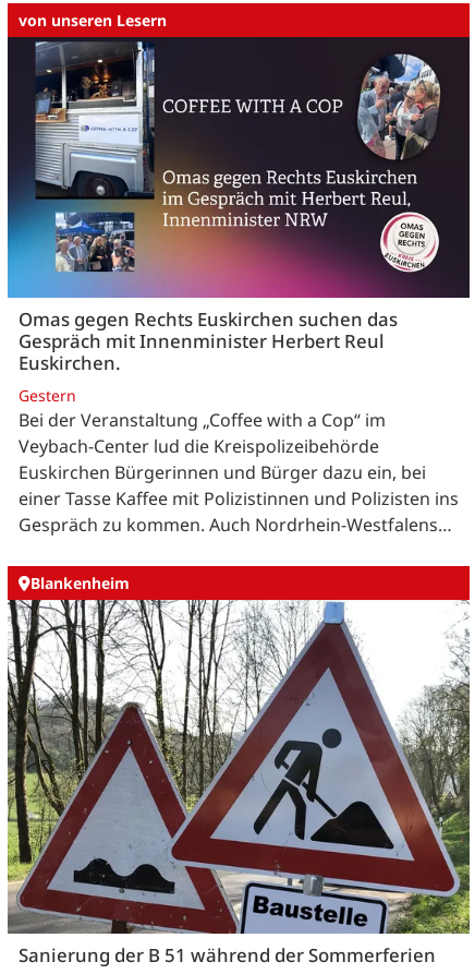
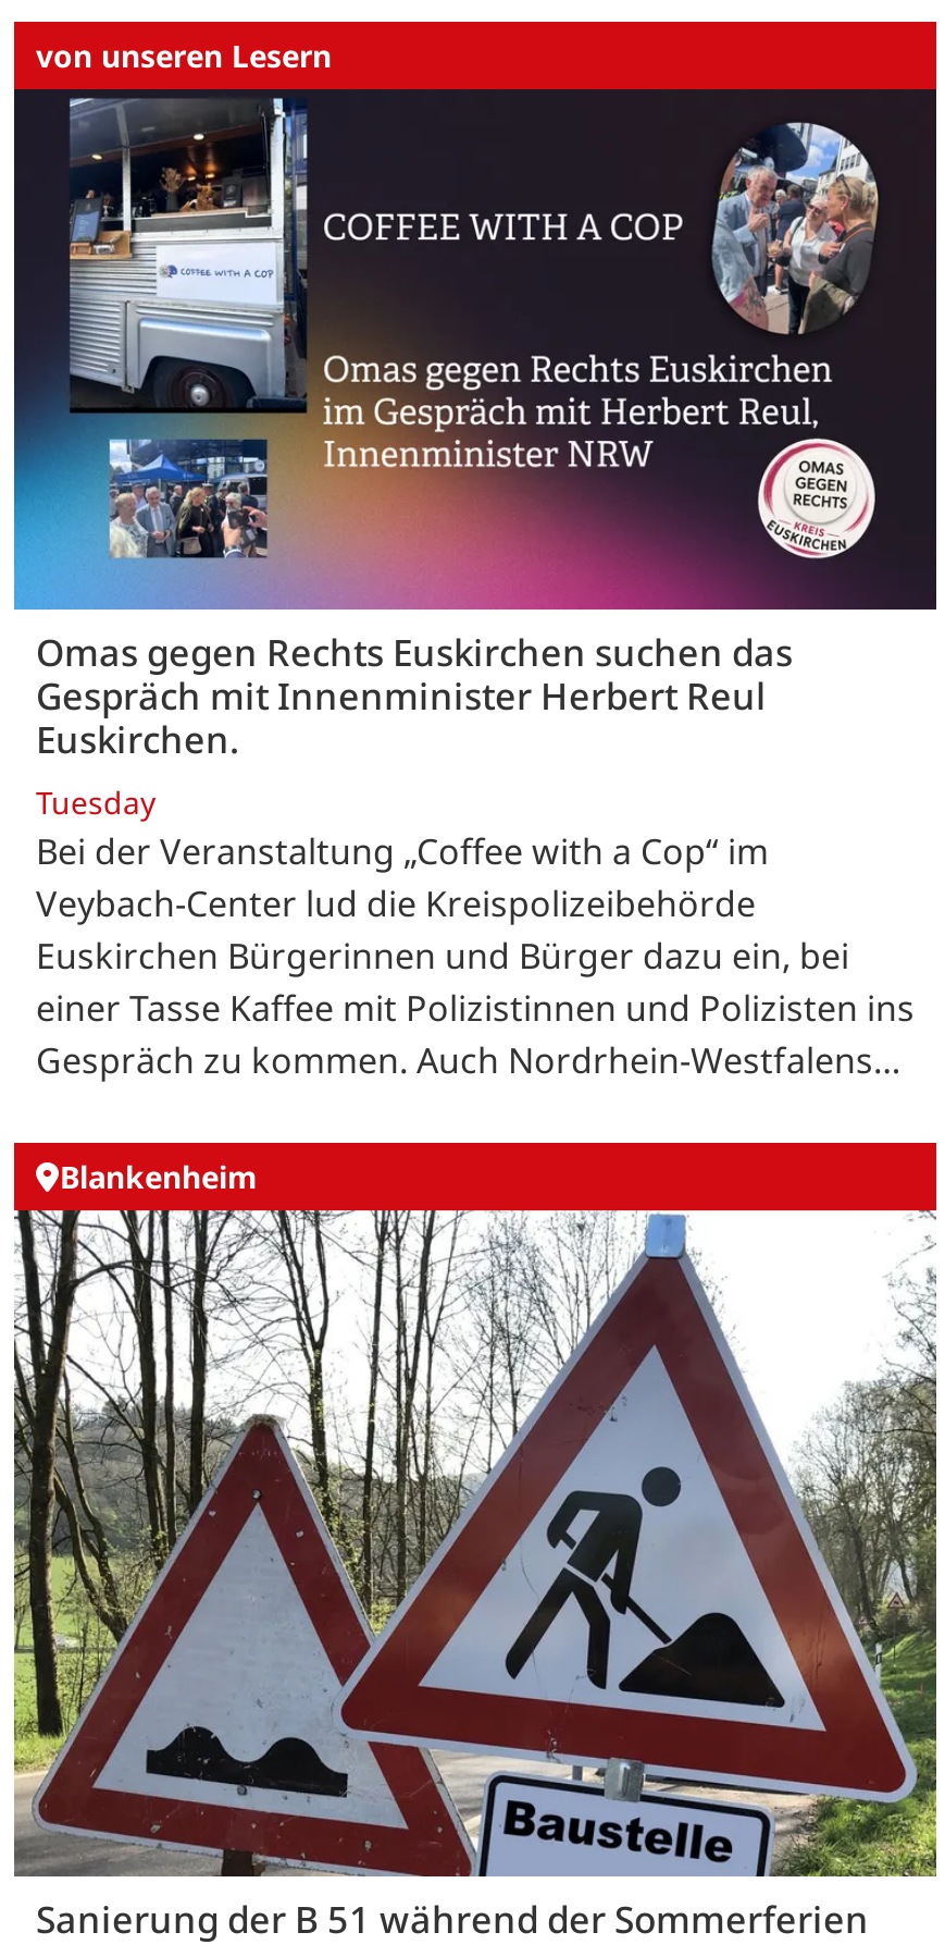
- Gestern
+ Tuesday
